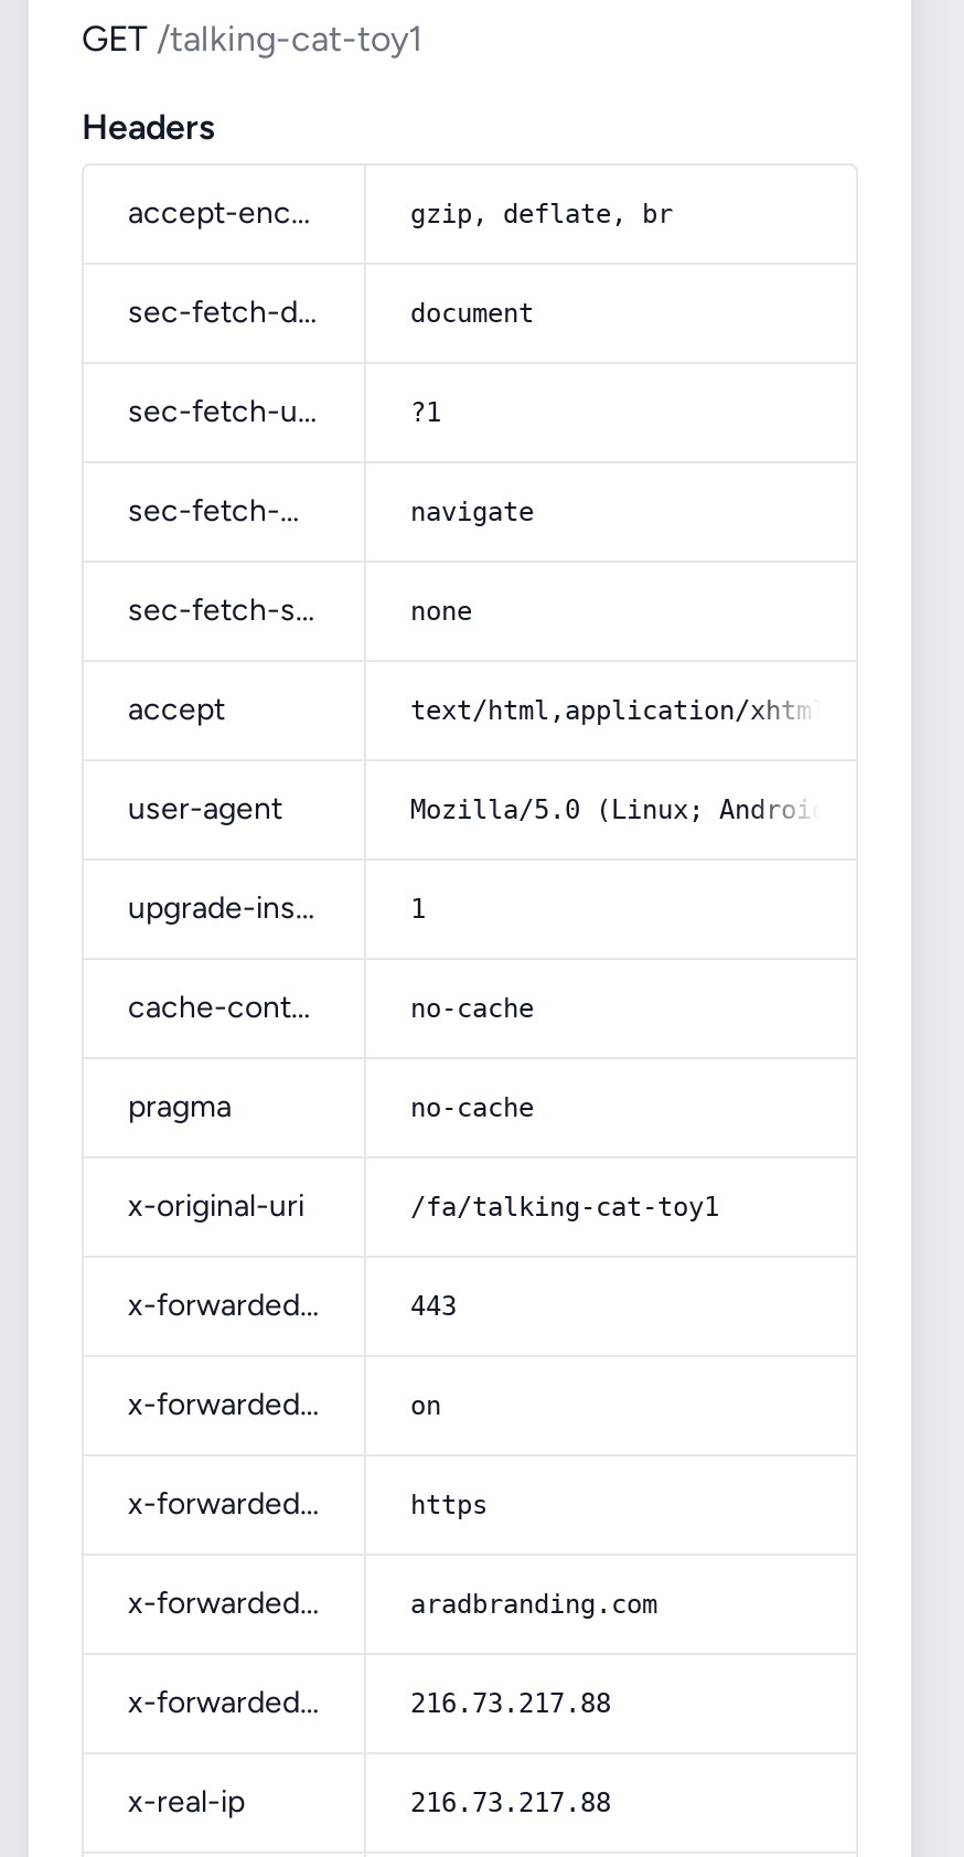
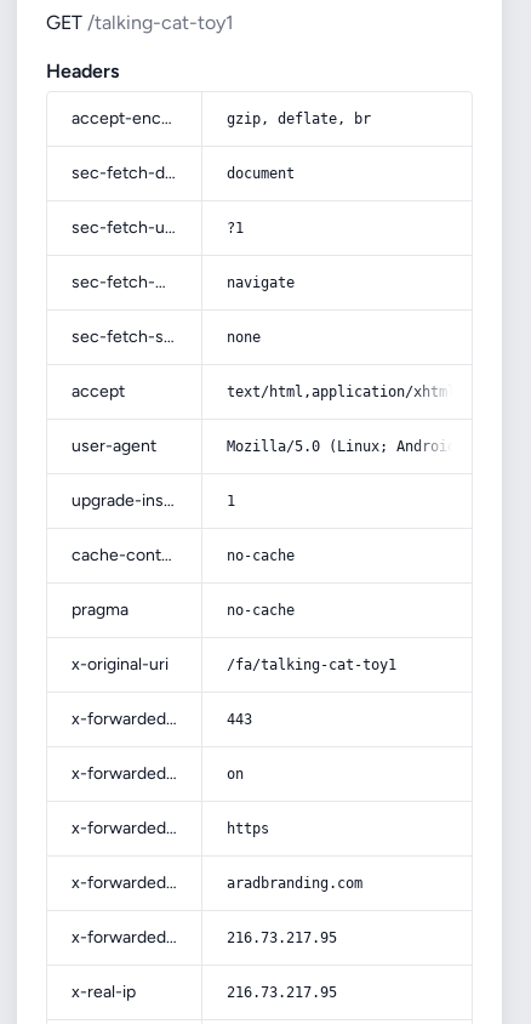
- 216.73.217.88
+ 216.73.217.95

- 216.73.217.88
+ 216.73.217.95
